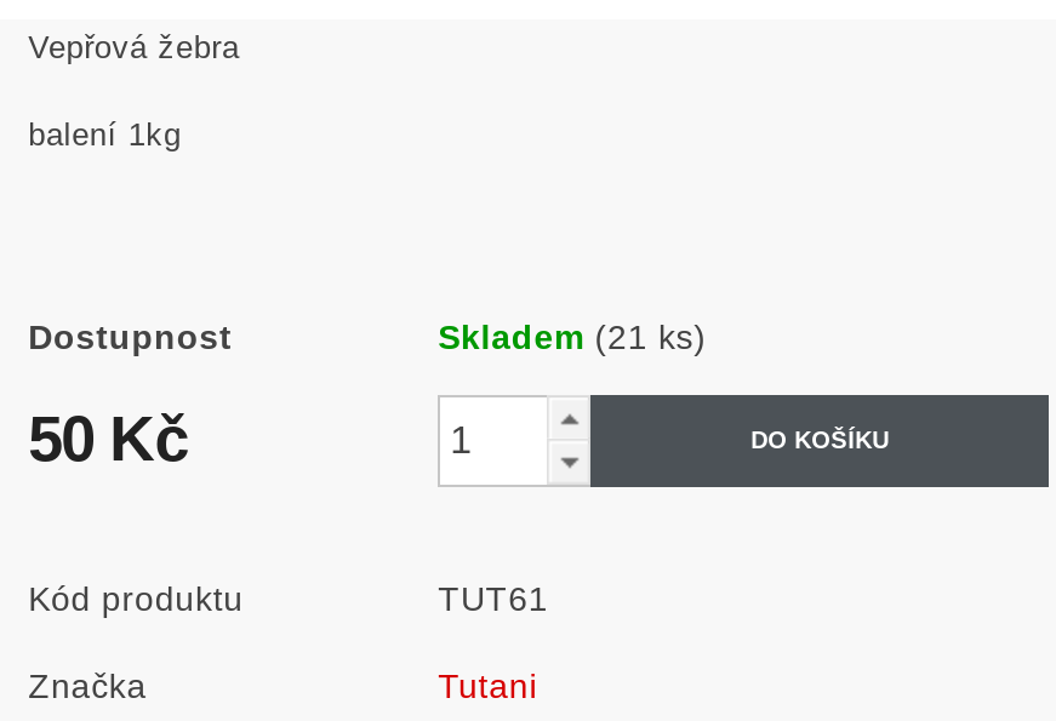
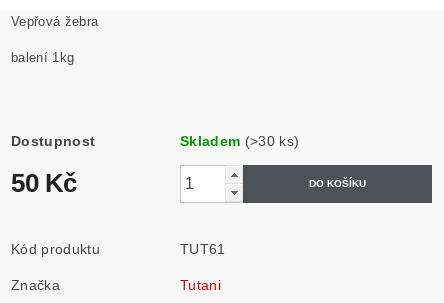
- Skladem (21 ks)
+ Skladem (>30 ks)
